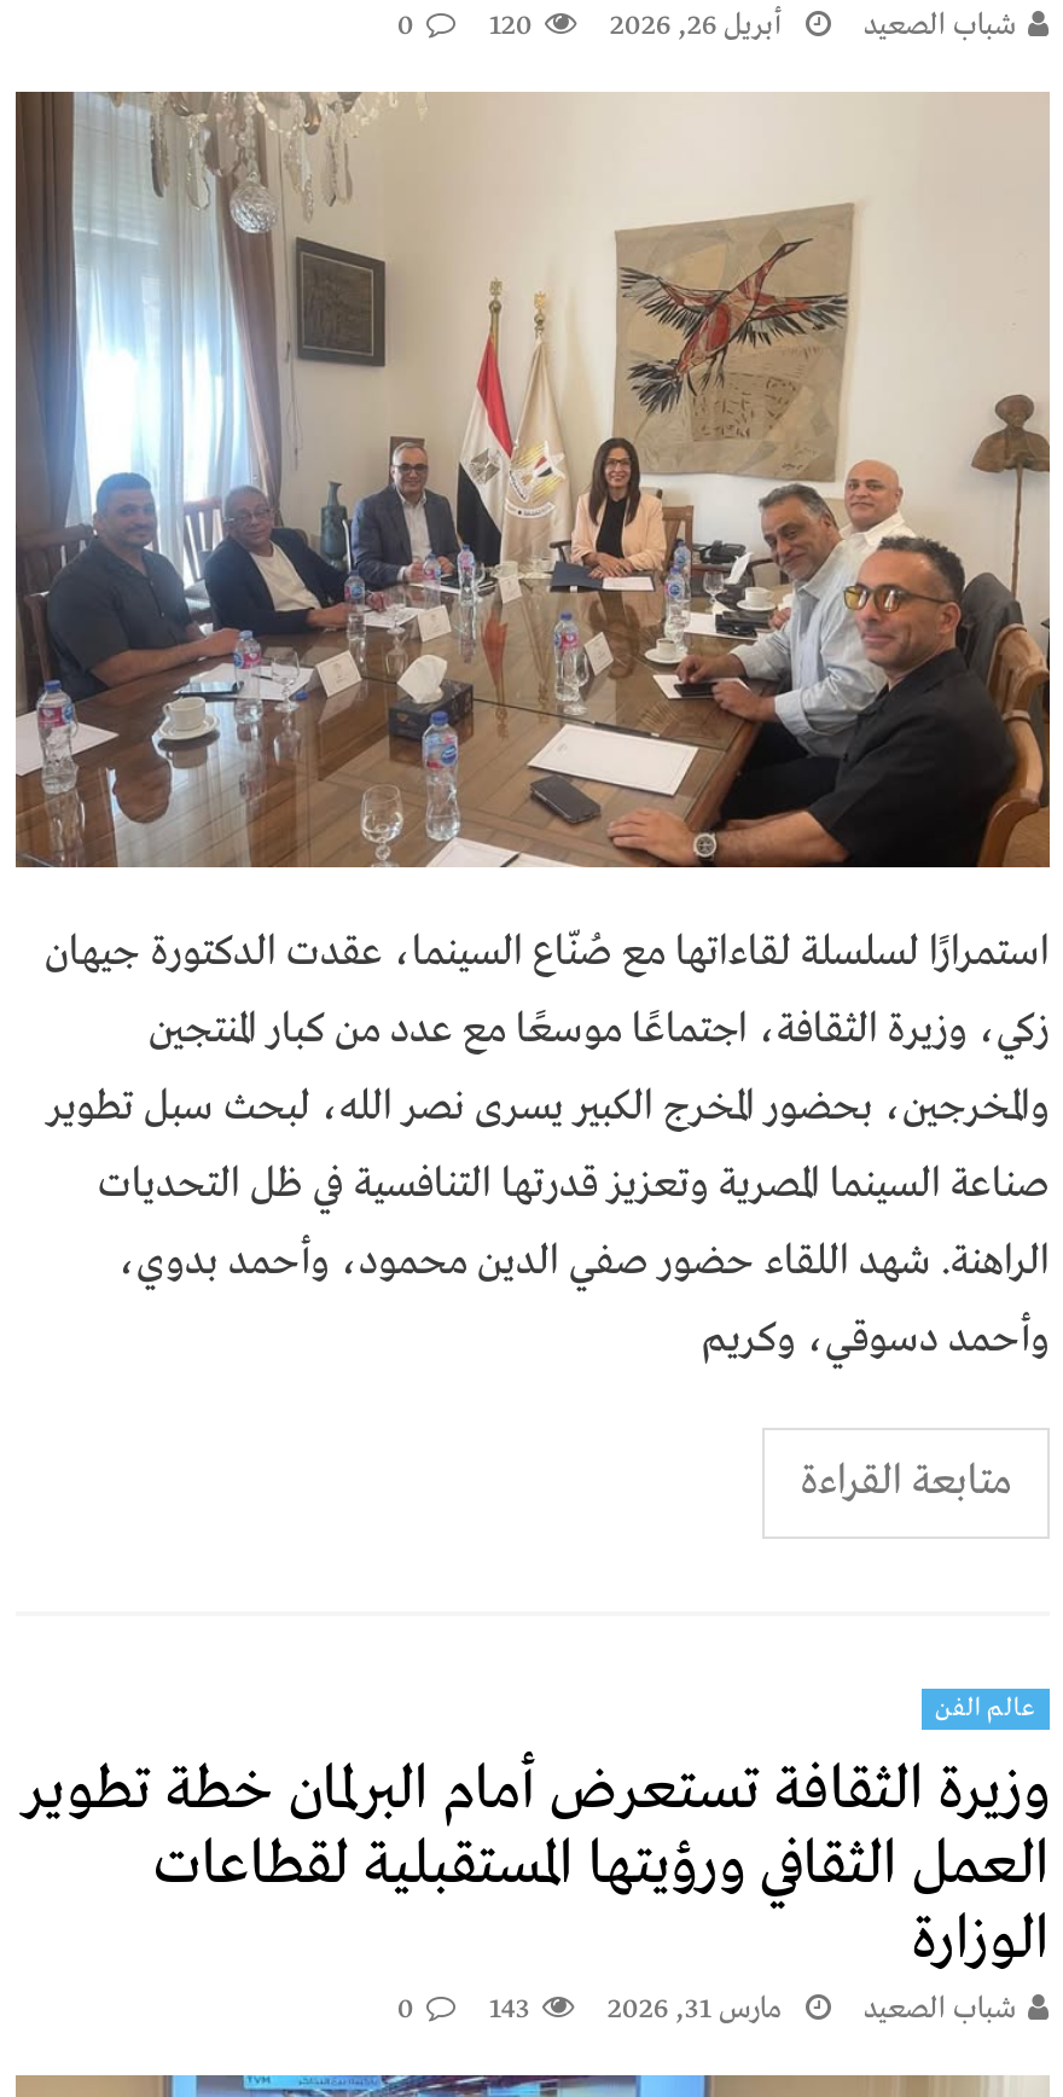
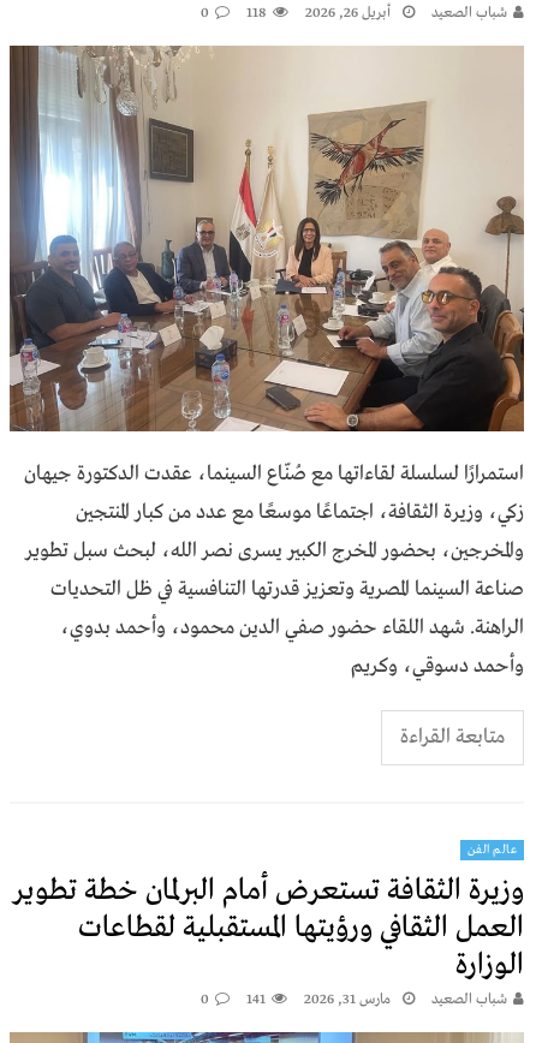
- 0 120
+ 0 118

- 0 143
+ 0 141
